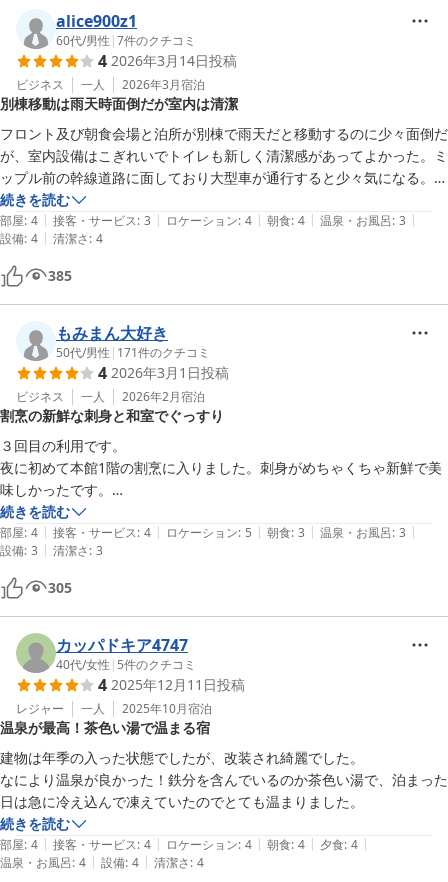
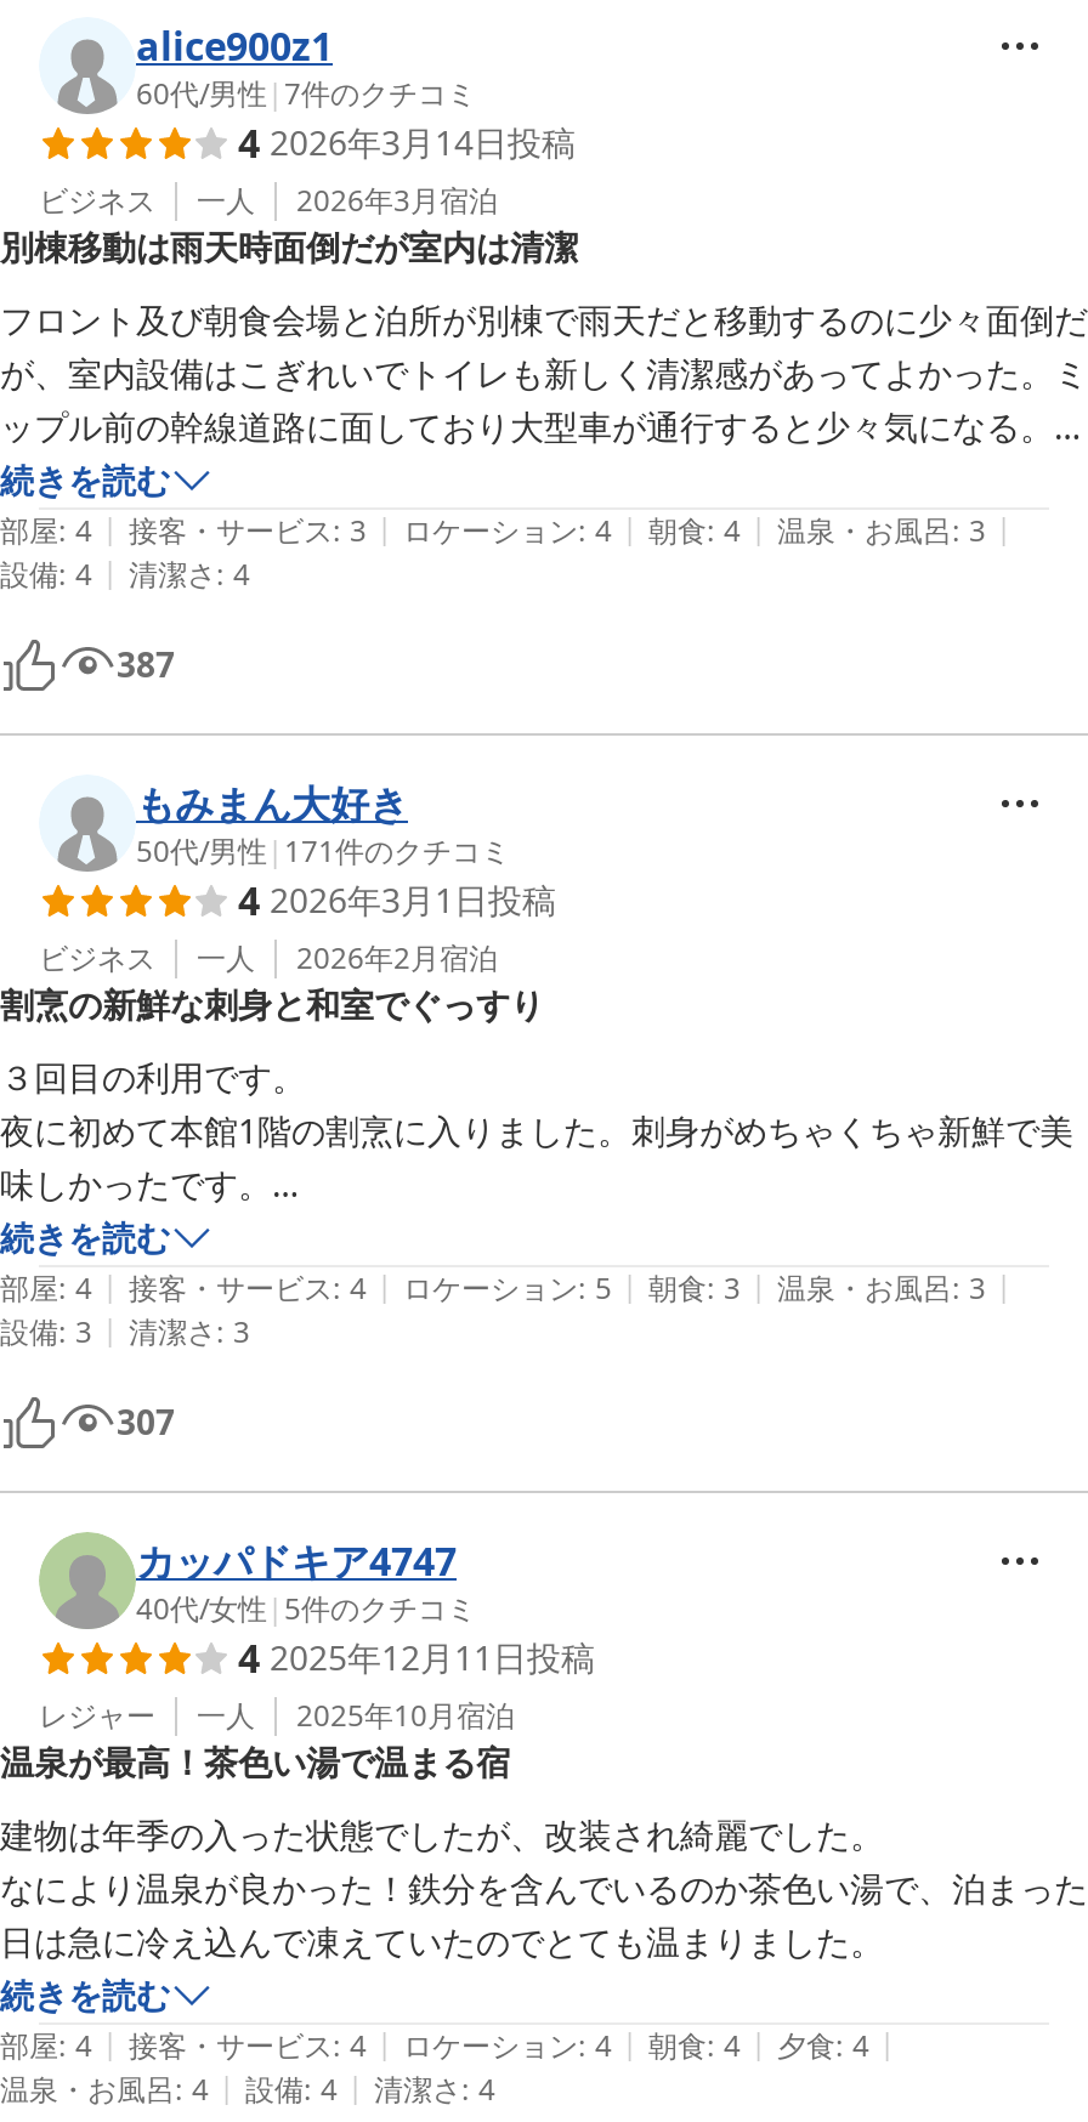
- 385
+ 387

- 305
+ 307
